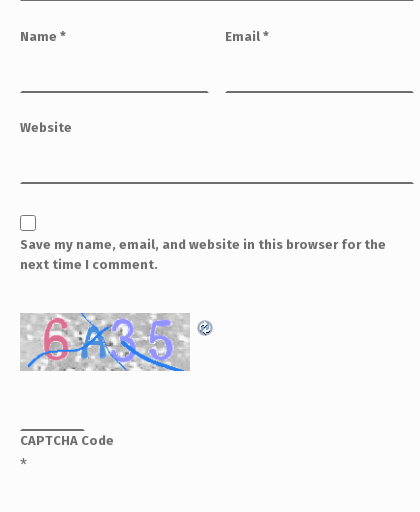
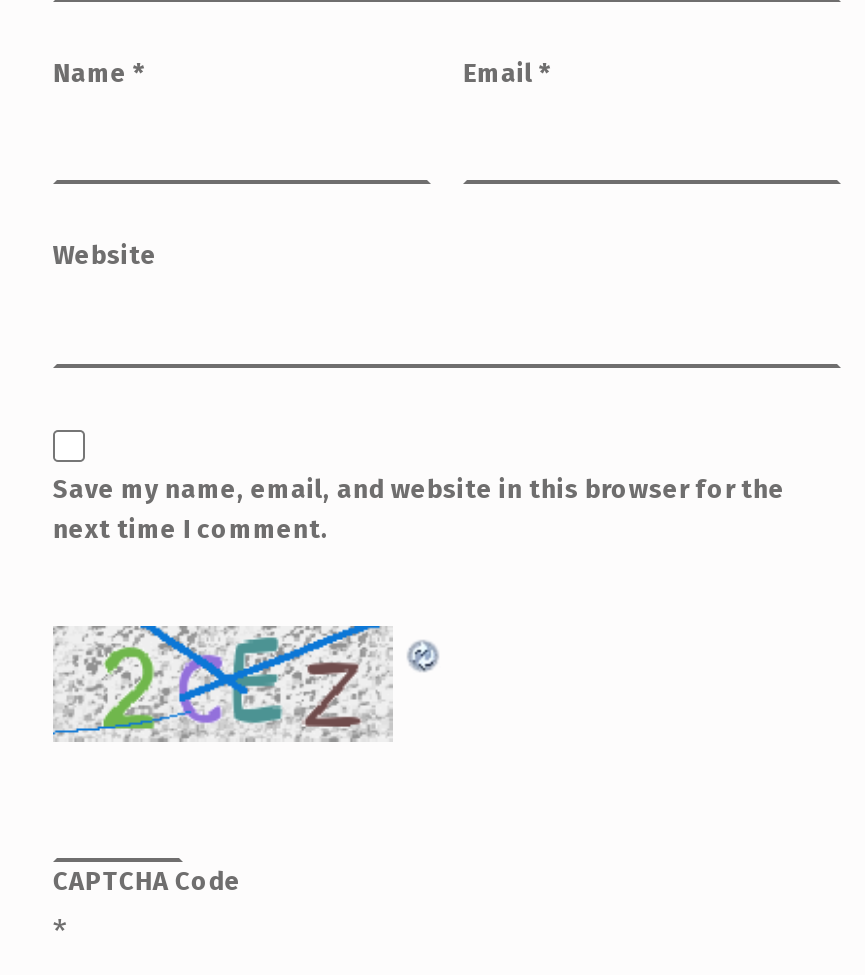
- [image]
+ [image]
